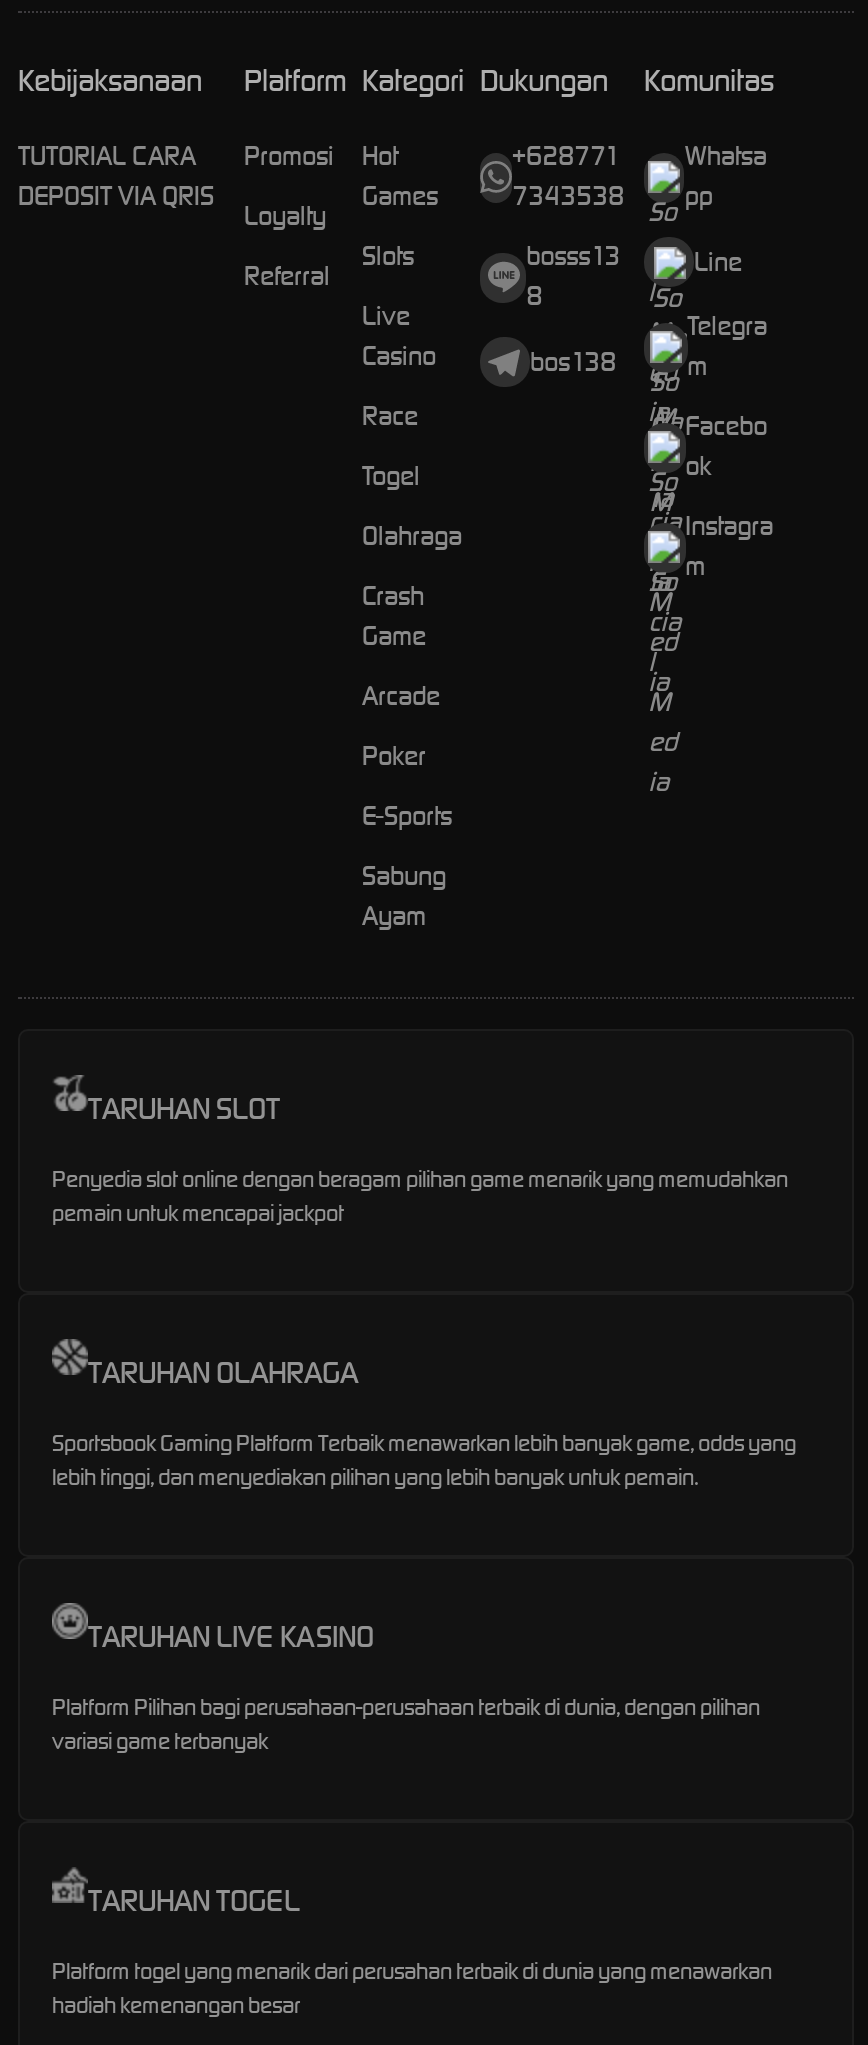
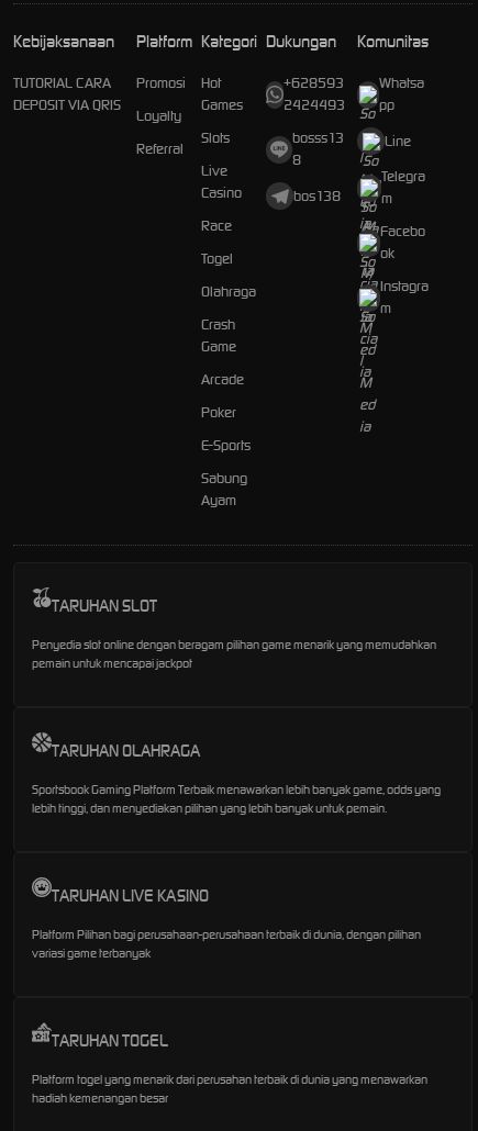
- +628771 Whatsa
+ +628593 Whatsa

- 7343538 pp
+ 2424493 pp
